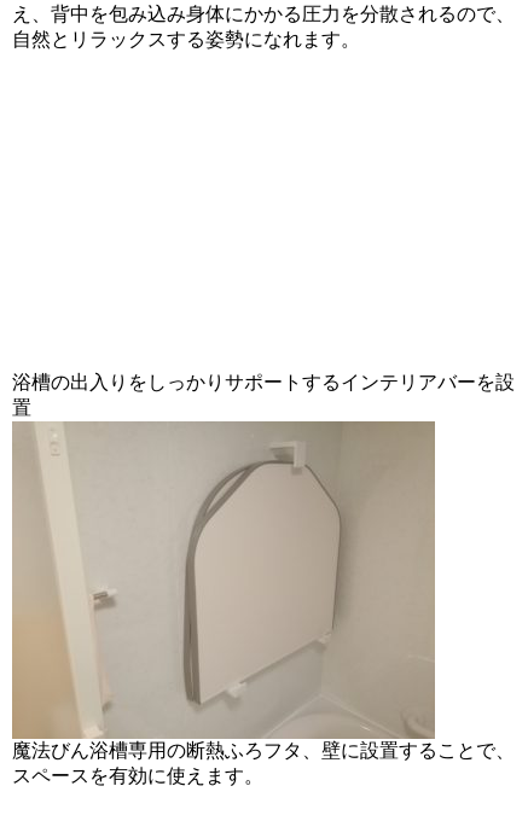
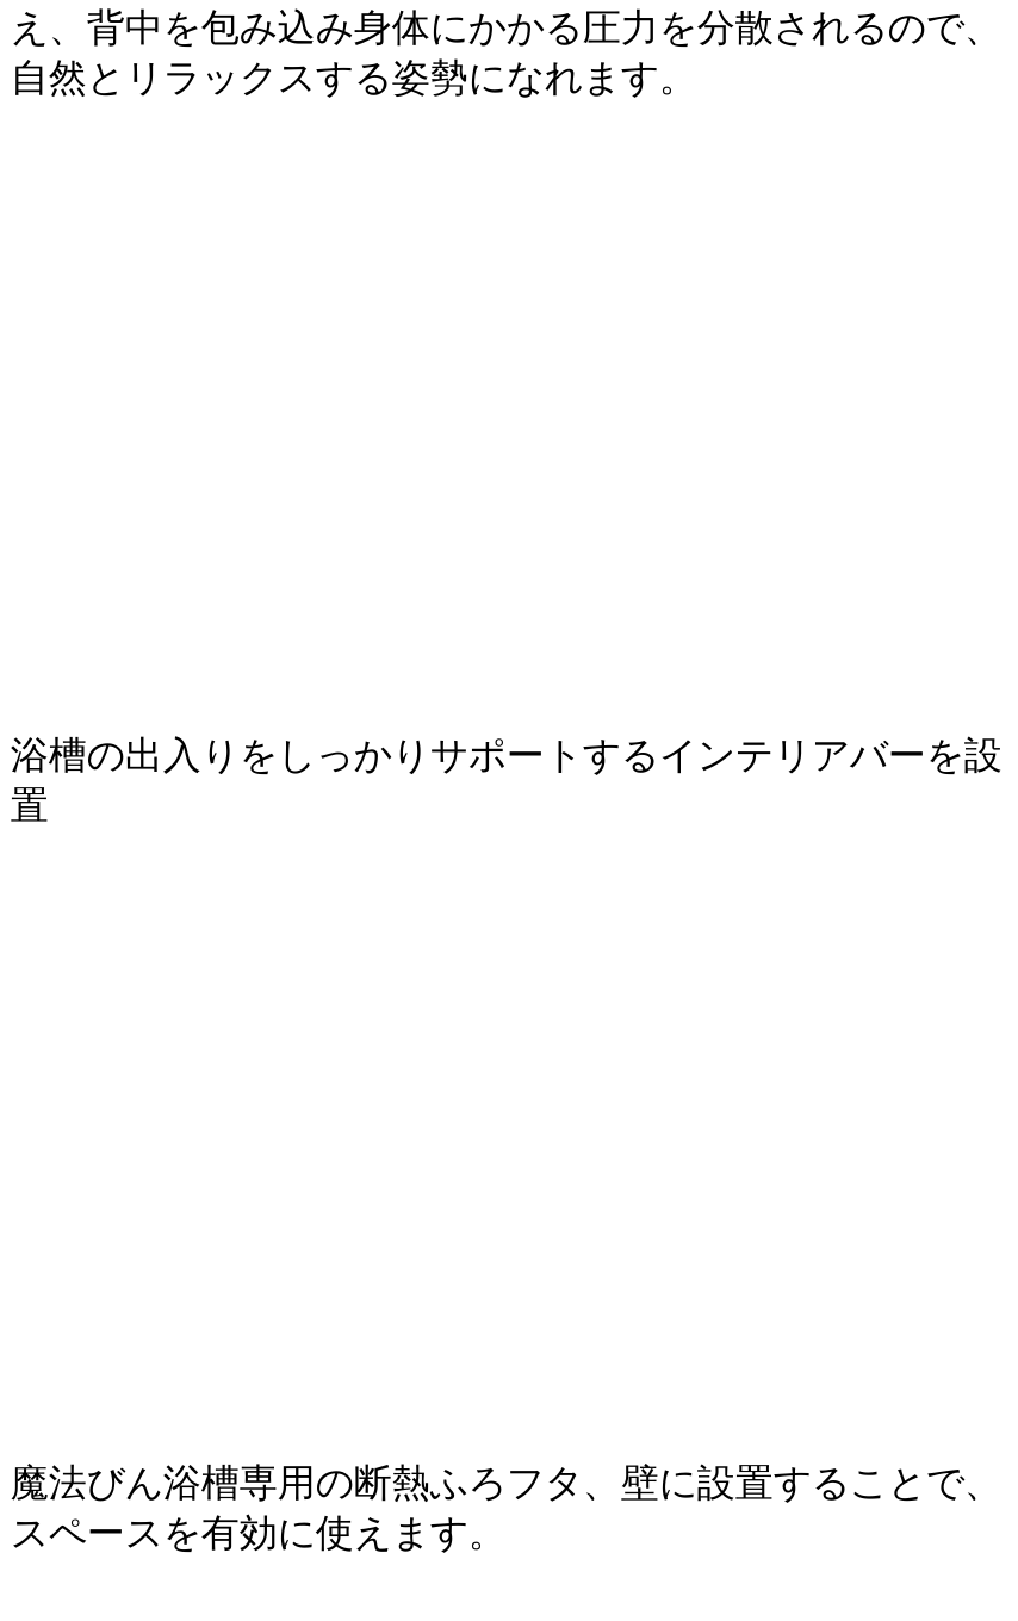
- [image]
